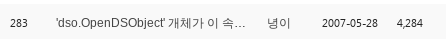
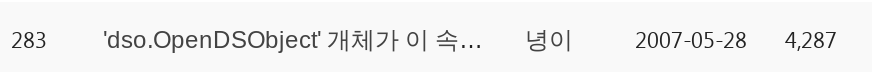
- 2007-05-28 4,284
+ 2007-05-28 4,287
